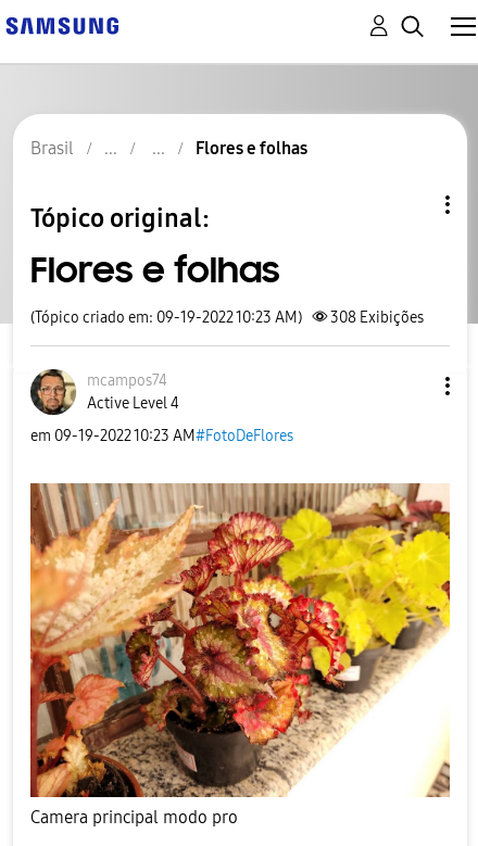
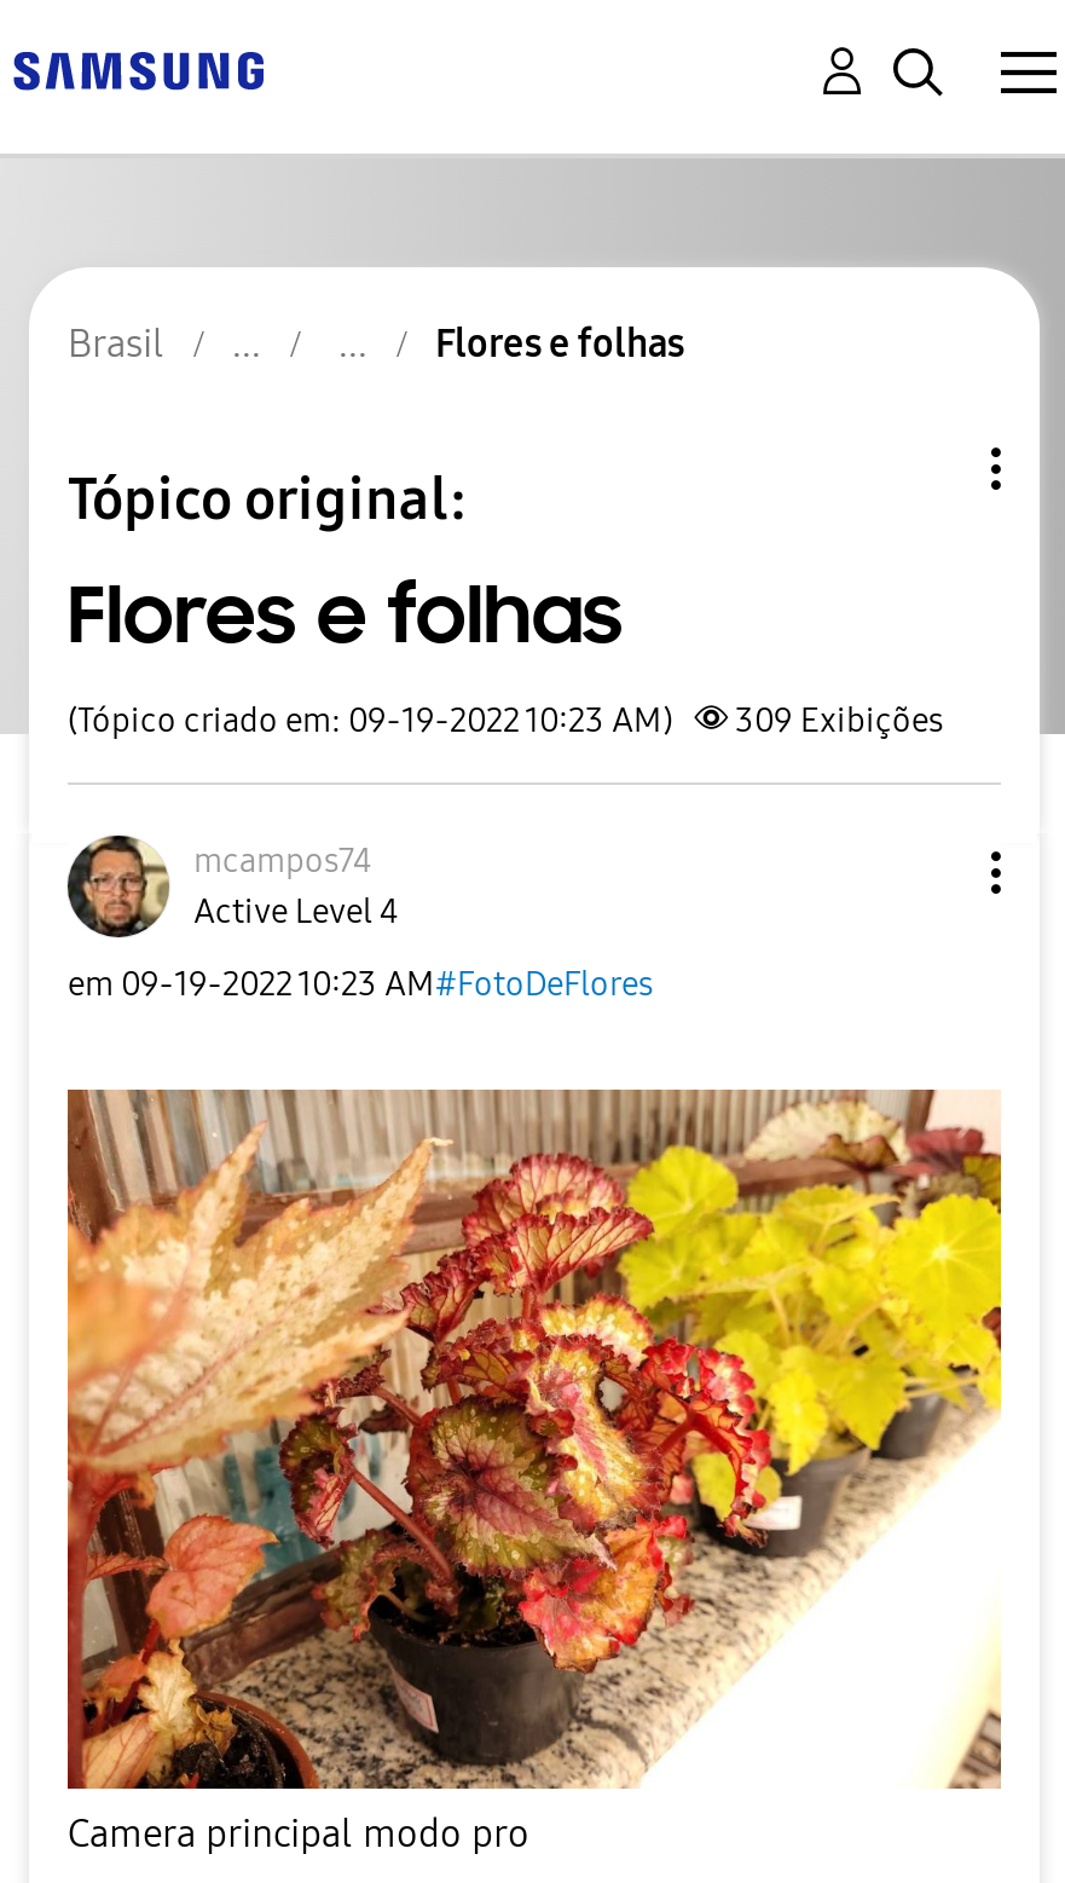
- (Tópico criado em: 09-19-2022 10:23 AM) 308 Exibições
+ (Tópico criado em: 09-19-2022 10:23 AM) 309 Exibições
